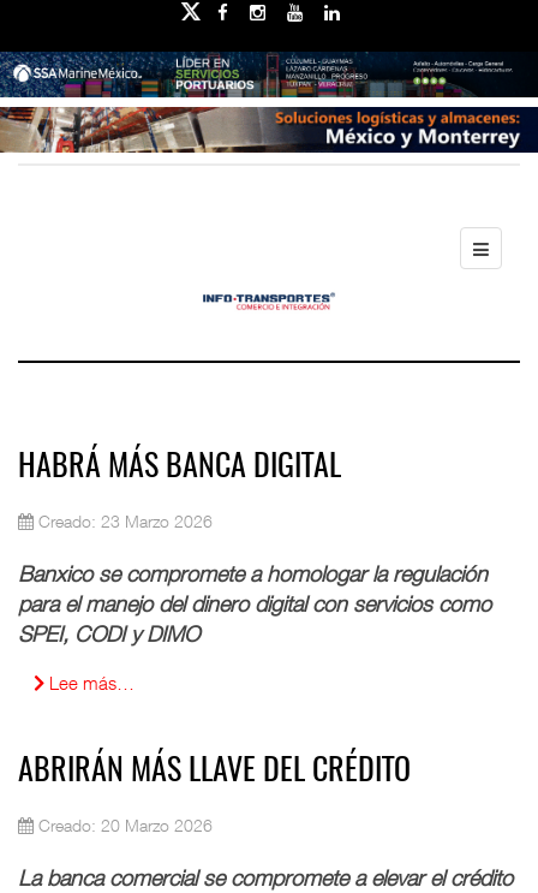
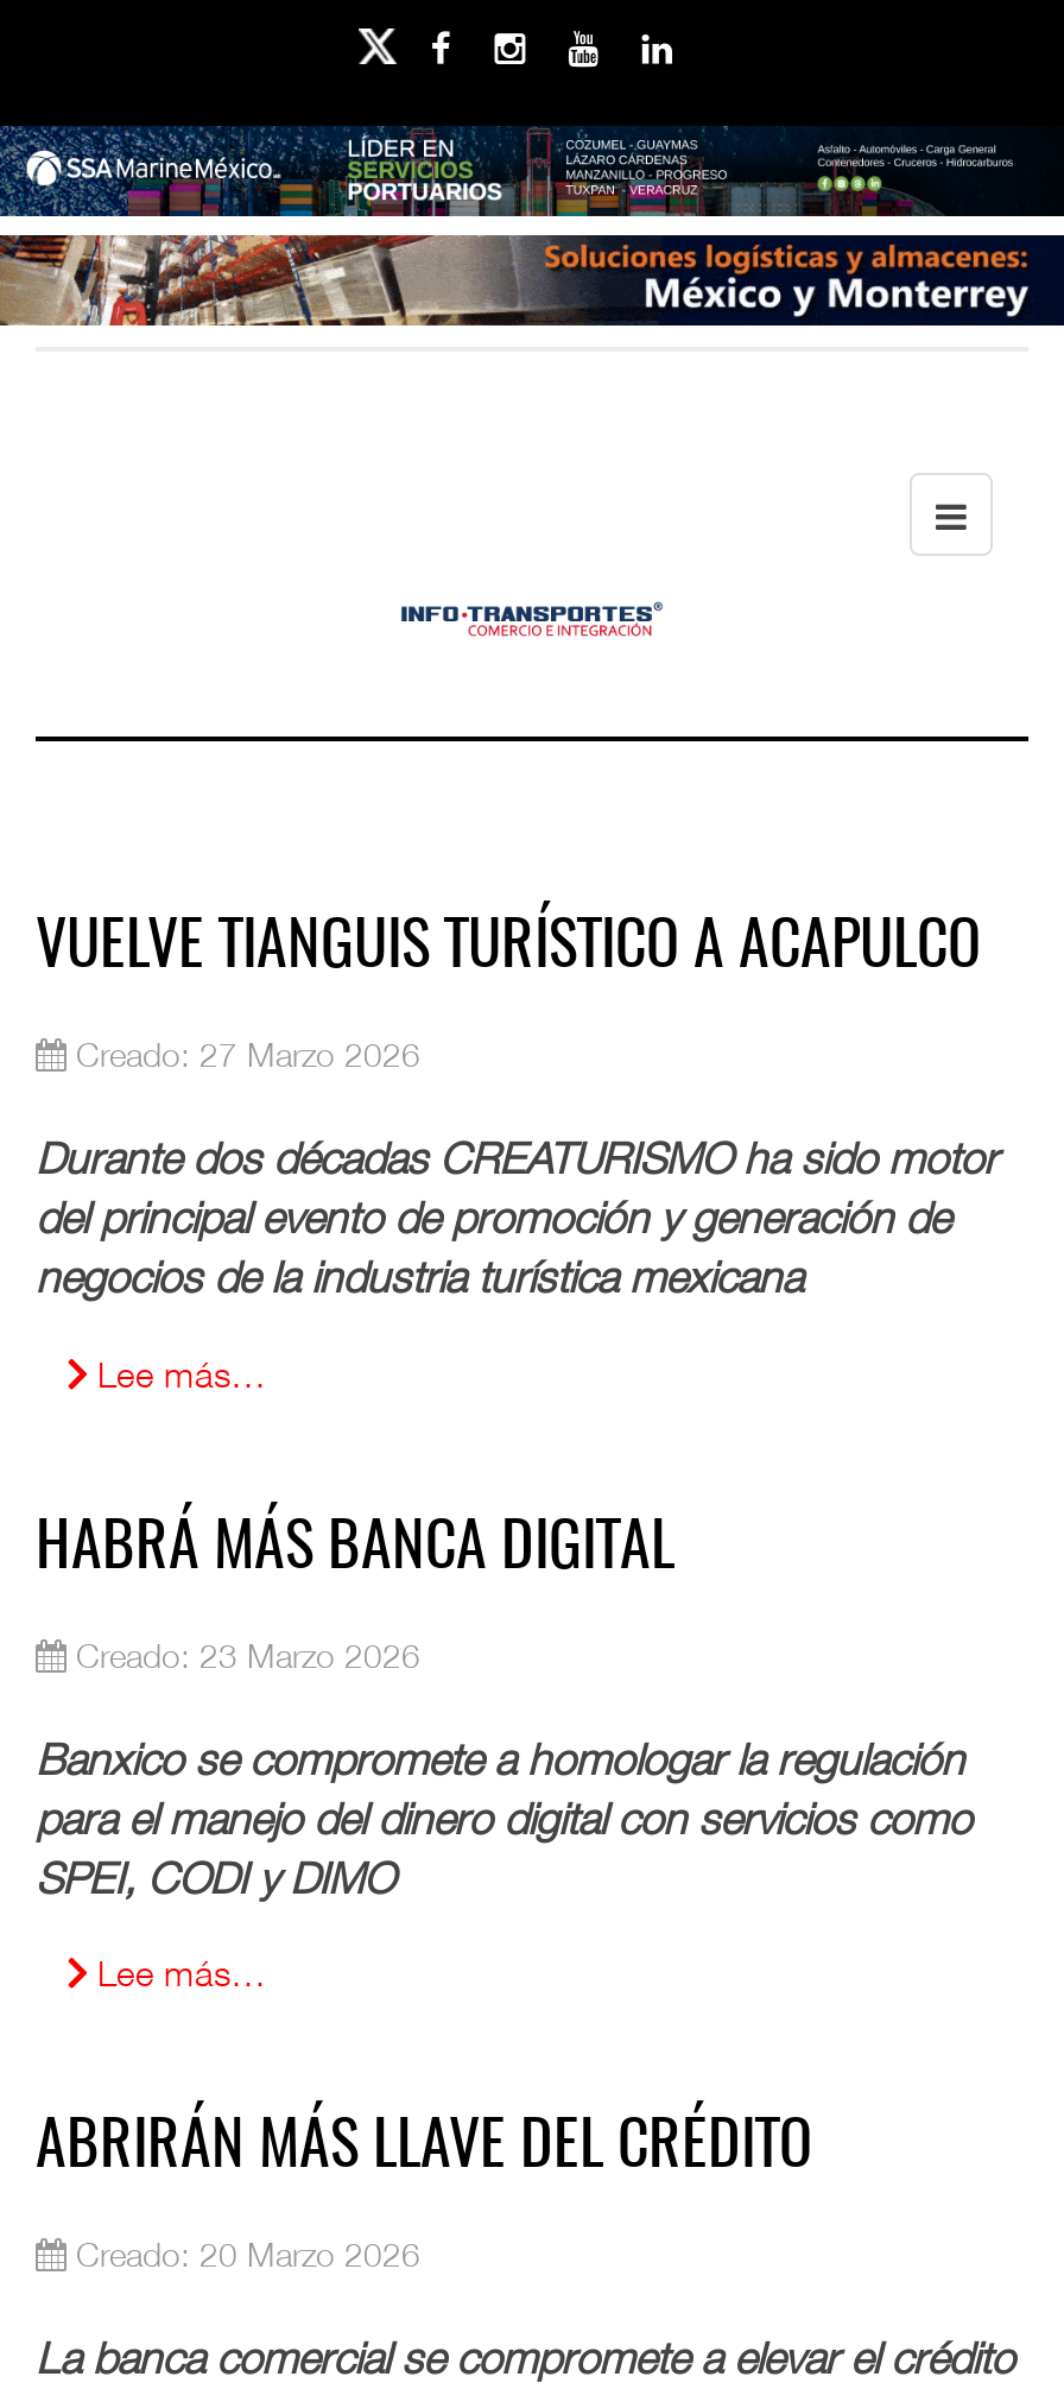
+ VUELVE TIANGUIS TURÍSTICO A ACAPULCO
+ Creado: 27 Marzo 2026
+ Durante dos décadas CREATURISMO ha sido motor
+ del principal evento de promoción y generación de
+ negocios de la industria turística mexicana
+ Lee más…
